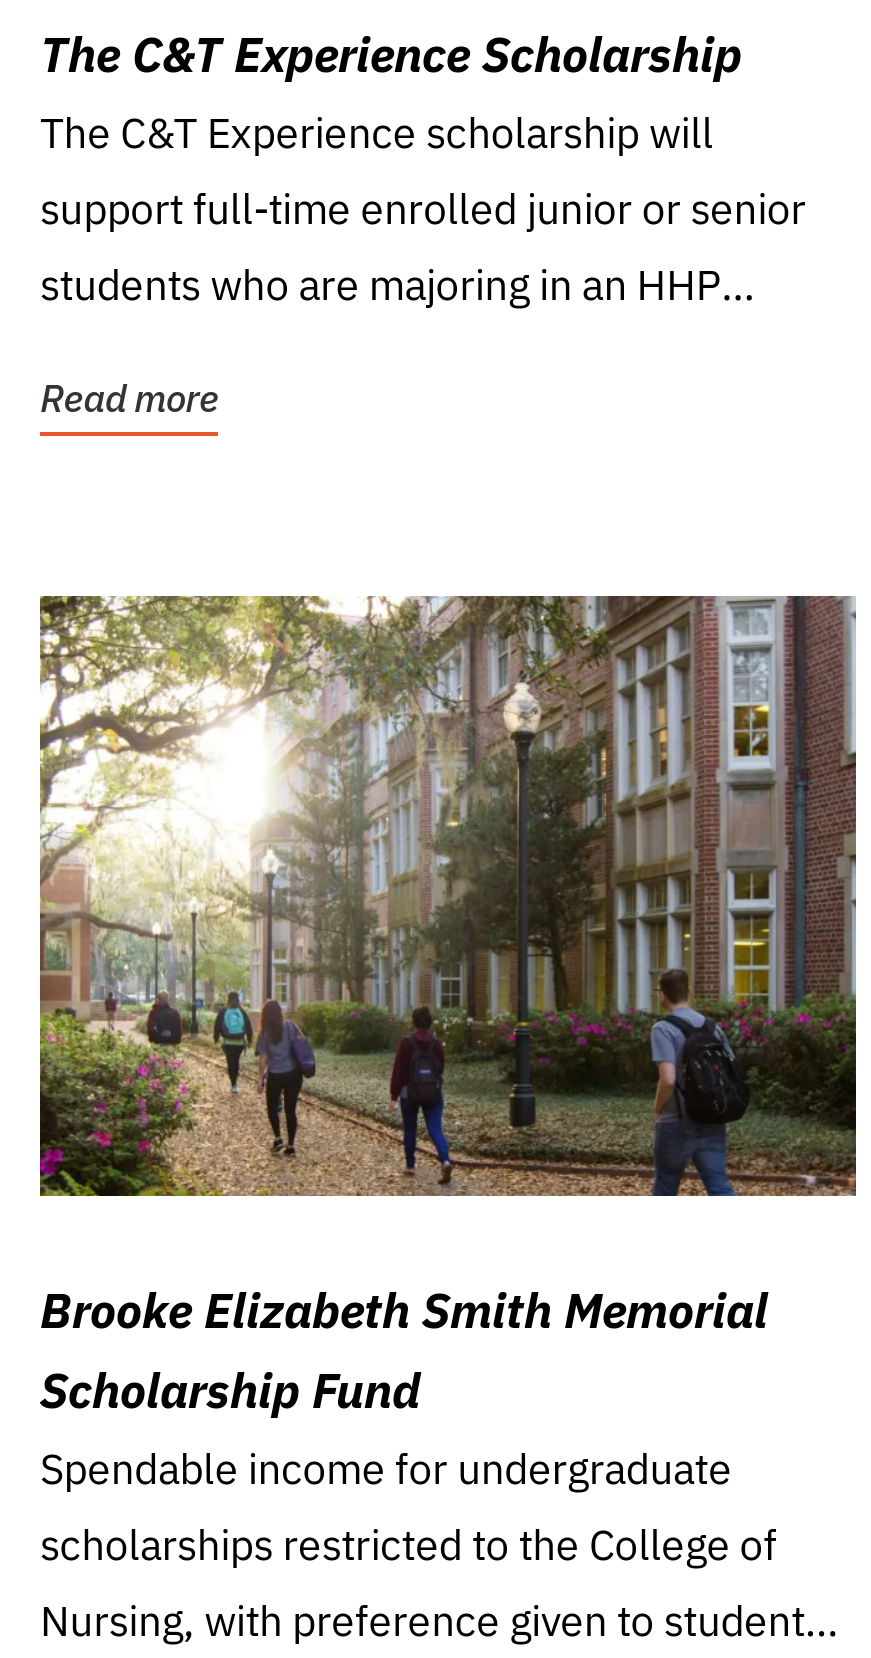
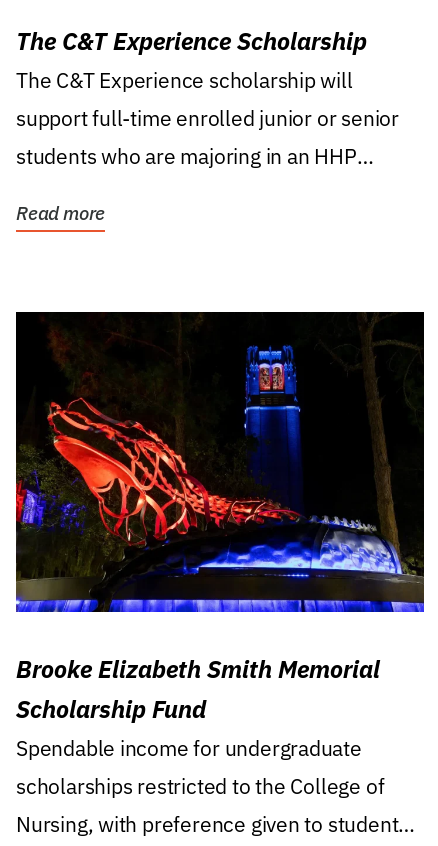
- [image]
+ [image]
